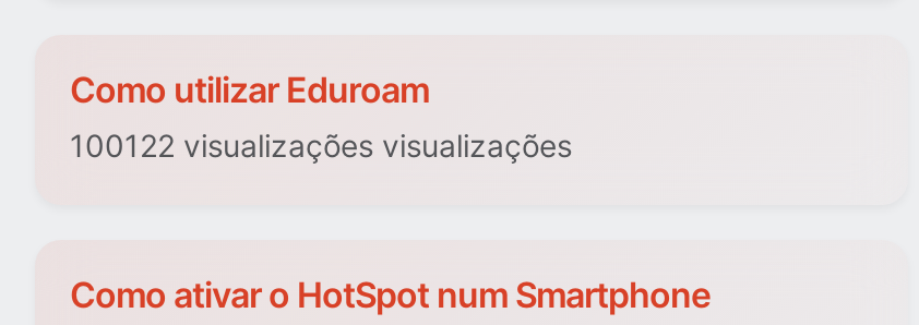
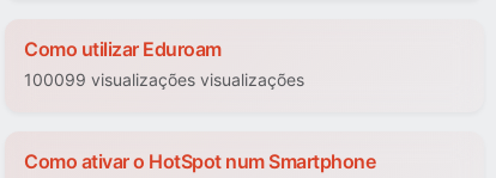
- 100122 visualizações visualizações
+ 100099 visualizações visualizações
